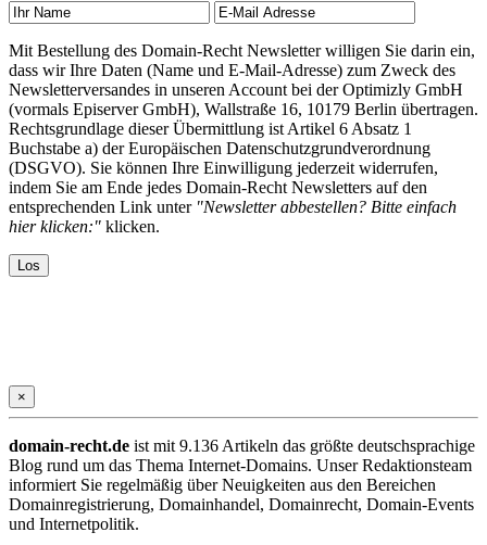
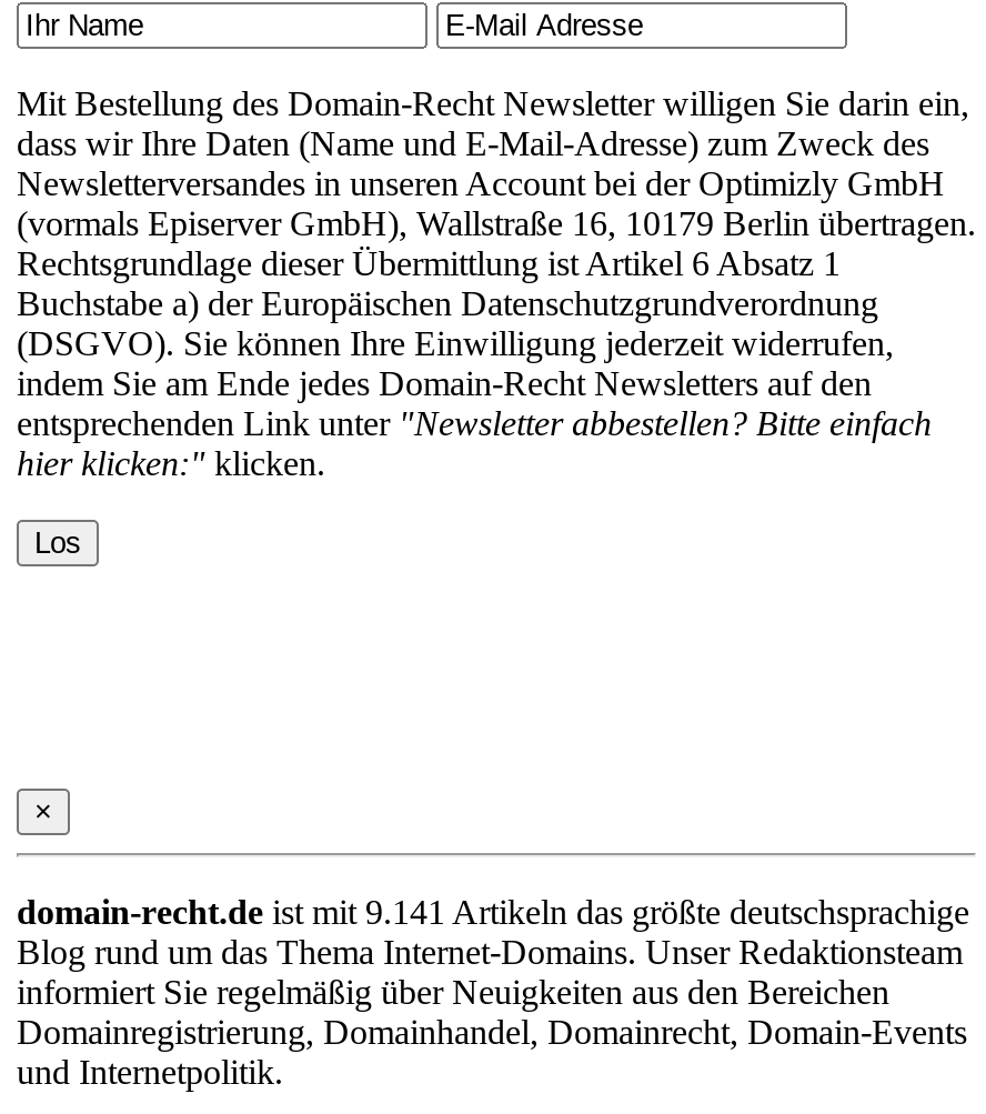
- domain-recht.de ist mit 9.136 Artikeln das größte deutschsprachige
+ domain-recht.de ist mit 9.141 Artikeln das größte deutschsprachige
